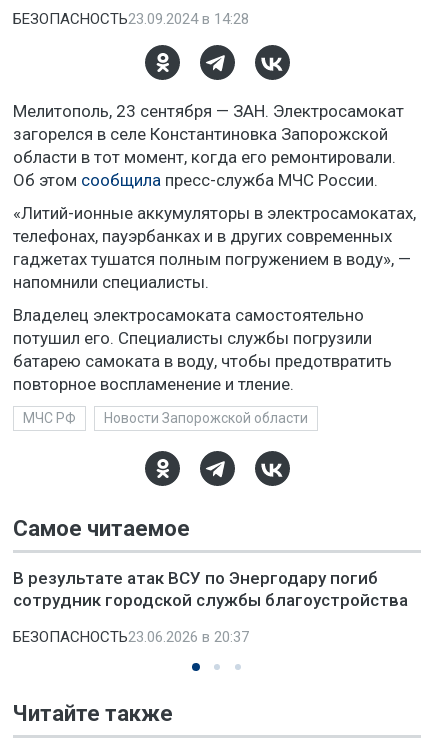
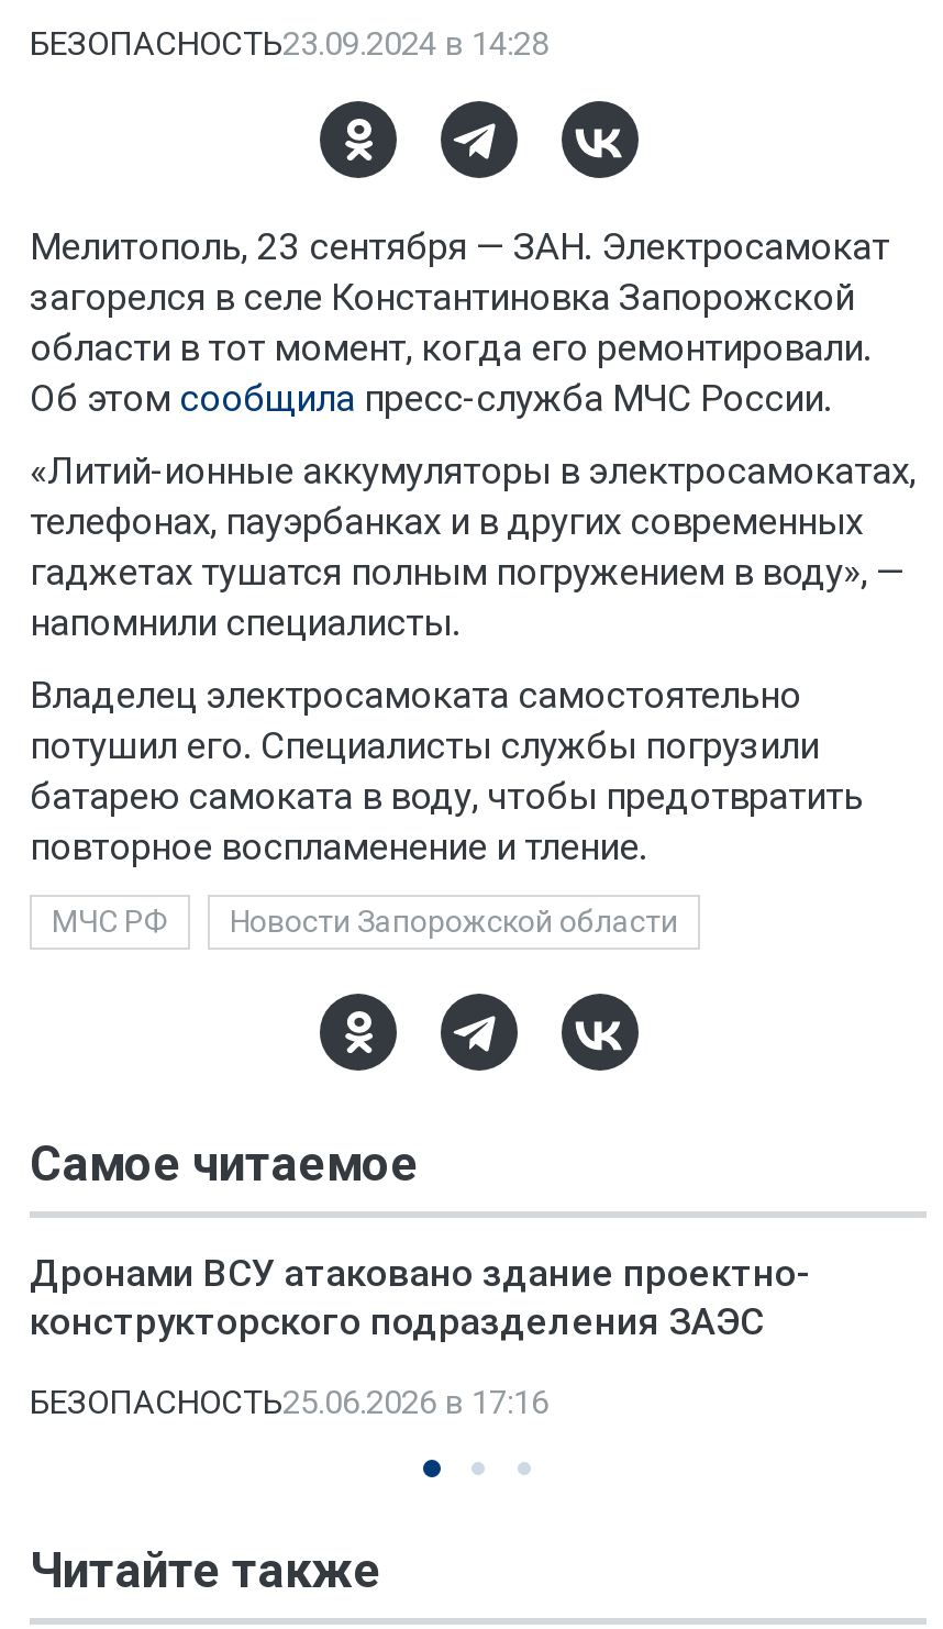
- В результате атак ВСУ по Энергодару погиб
- сотрудник городской службы благоустройства
+ Дронами ВСУ атаковано здание проектно-
+ конструкторского подразделения ЗАЭС

- БЕЗОПАСНОСТЬ23.06.2026 в 20:37
+ БЕЗОПАСНОСТЬ25.06.2026 в 17:16
